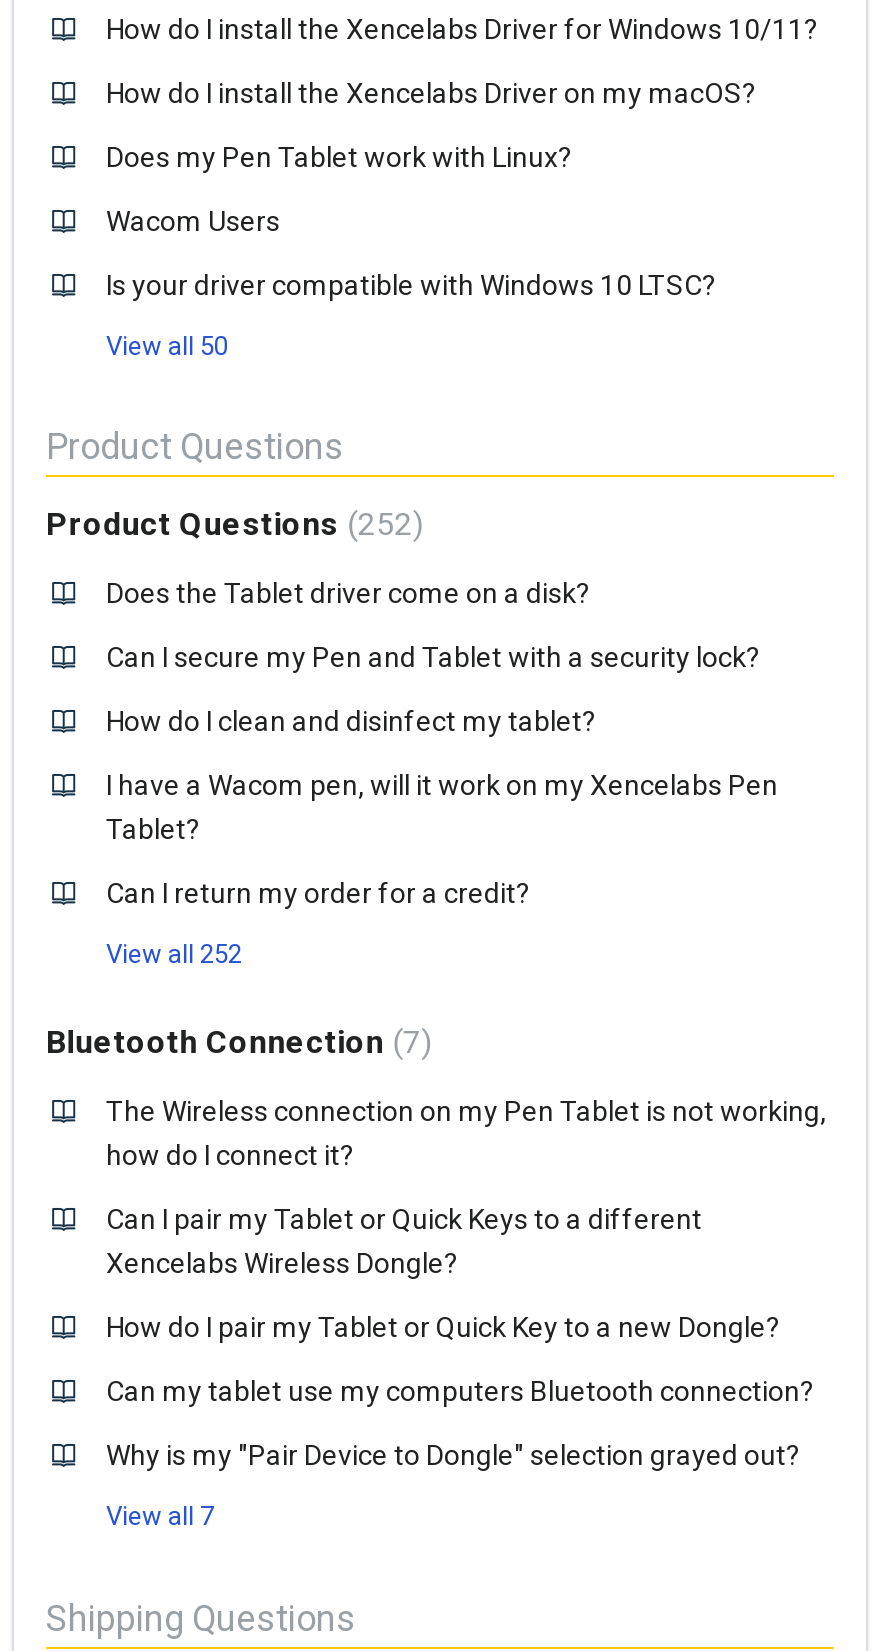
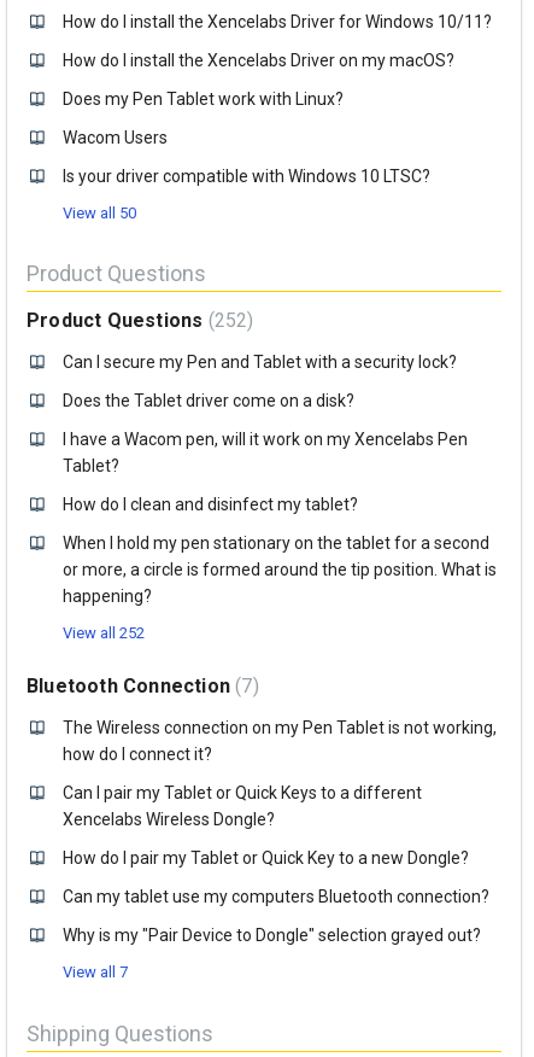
moved down: Does the Tablet driver come on a disk?

moved up: Can I secure my Pen and Tablet with a security lock?

moved down: How do I clean and disinfect my tablet?

moved up: I have a Wacom pen, will it work on my Xencelabs Pen | Tablet?

- Can I return my order for a credit?
+ When I hold my pen stationary on the tablet for a second
+ or more, a circle is formed around the tip position. What is
+ happening?
